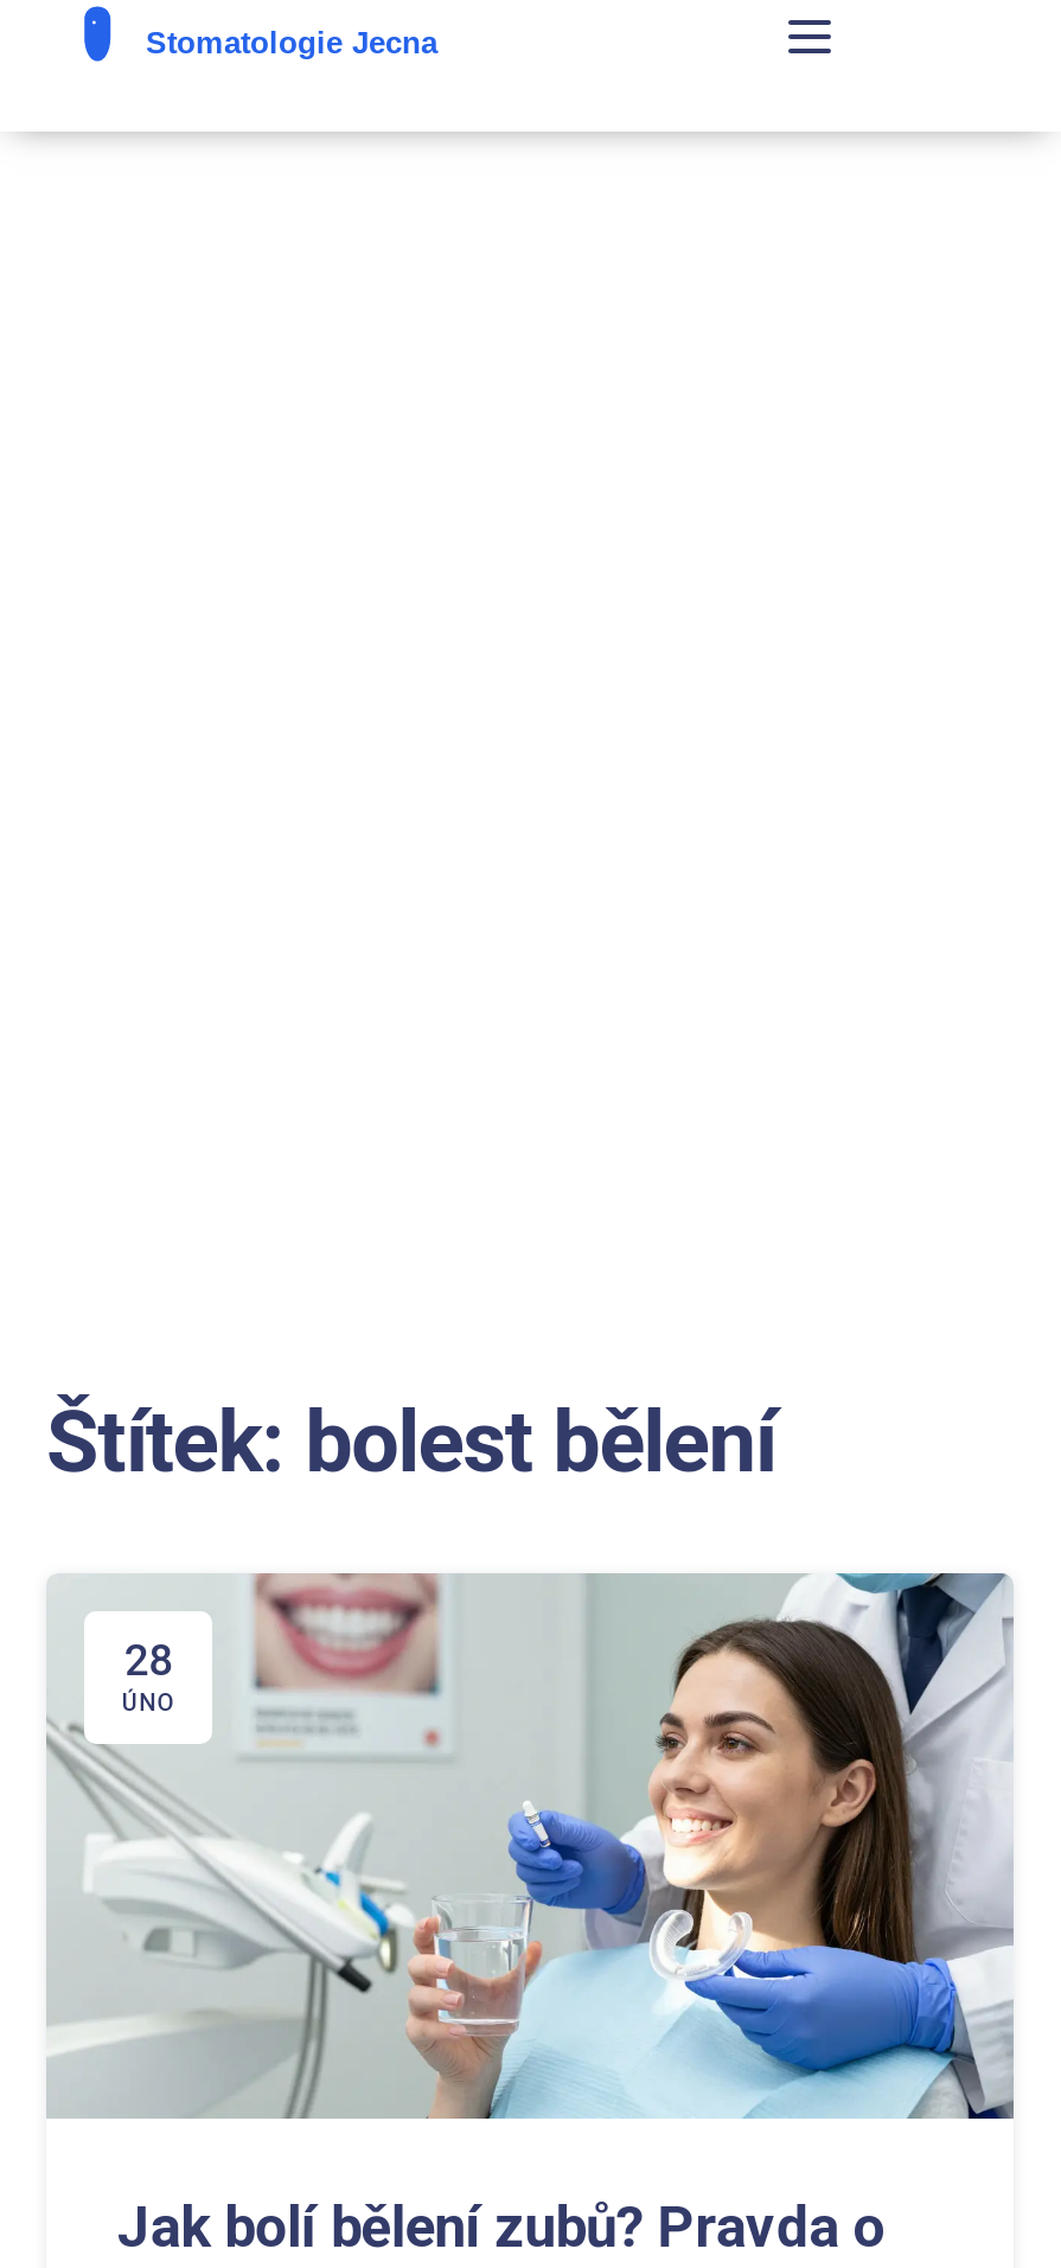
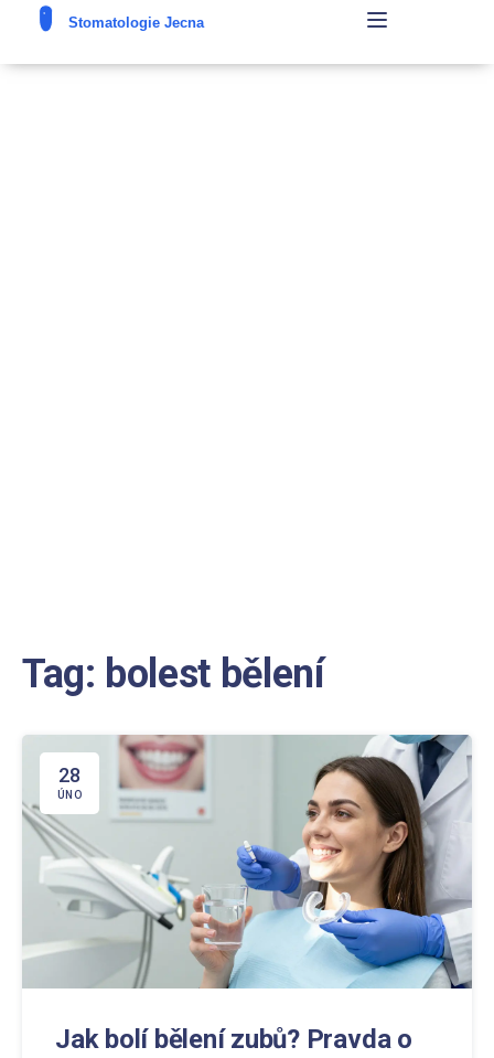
- Štítek: bolest bělení
+ Tag: bolest bělení
